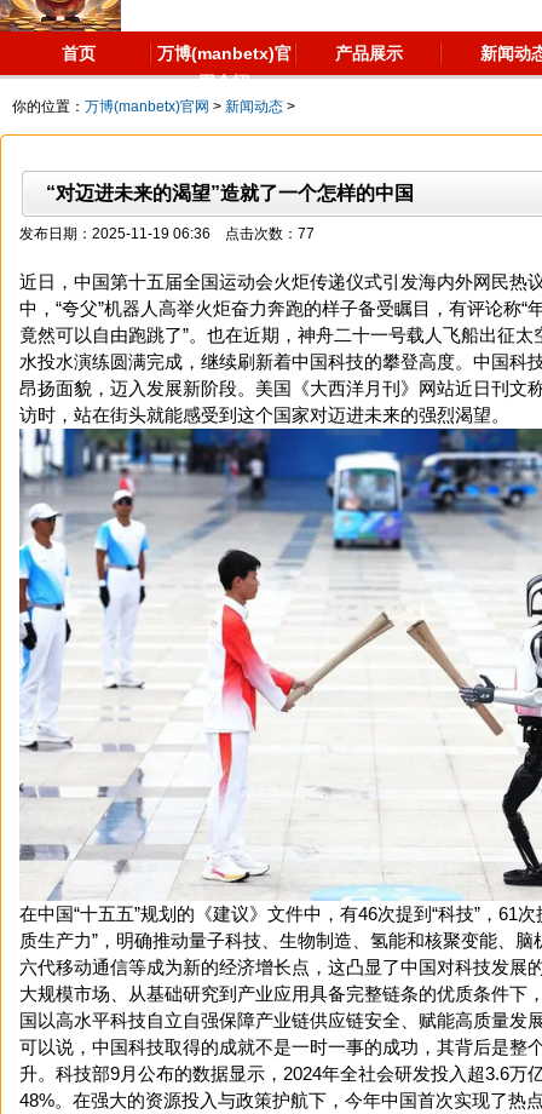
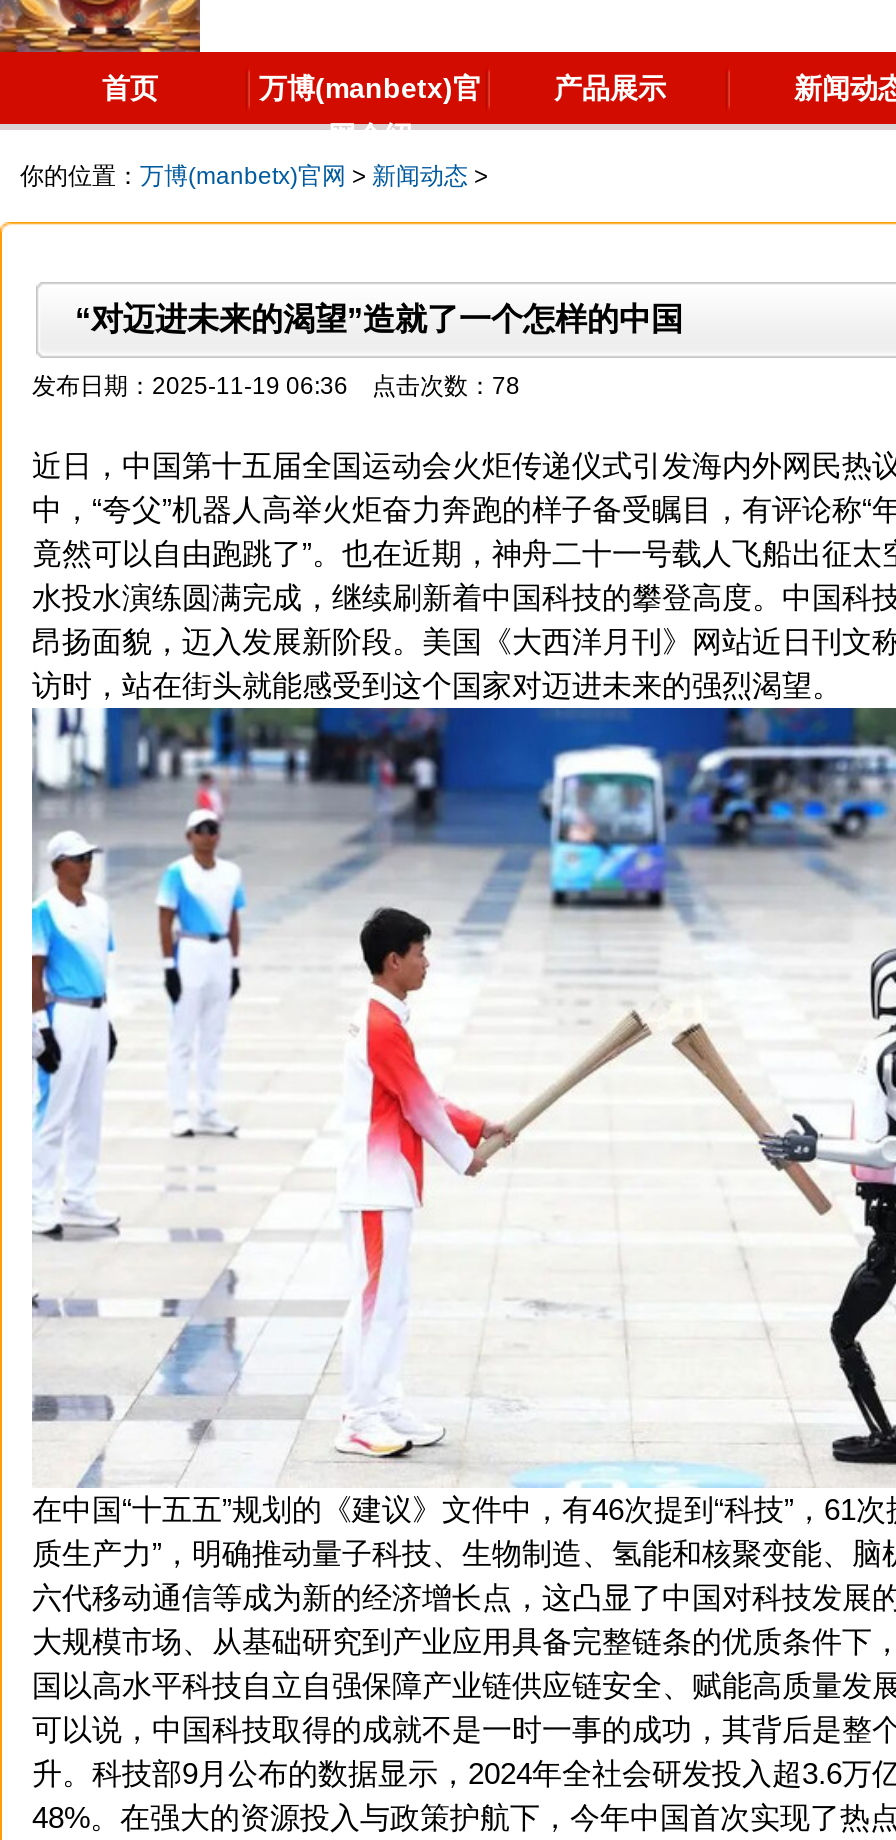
- 发布日期：2025-11-19 06:36 点击次数：77
+ 发布日期：2025-11-19 06:36 点击次数：78
